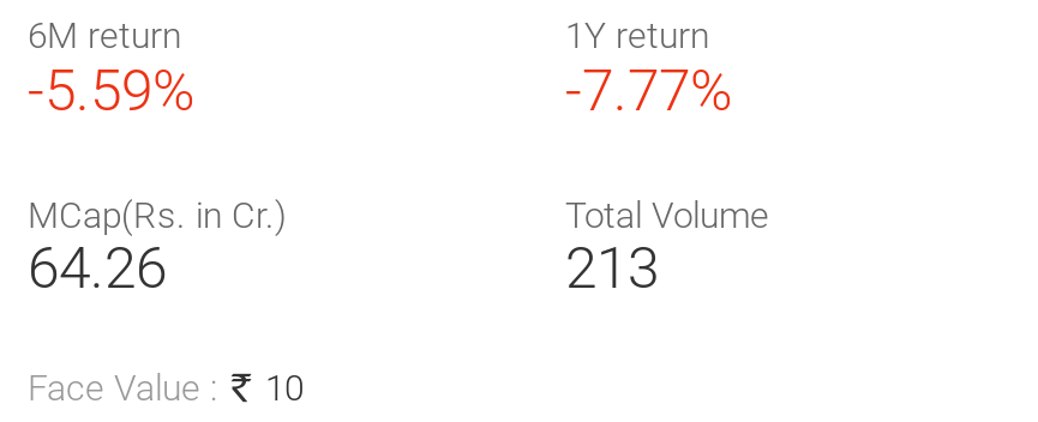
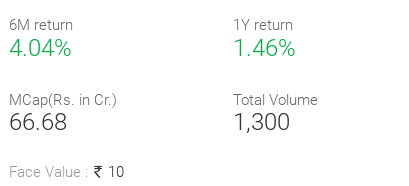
- -5.59%
+ 4.04%

- -7.77%
+ 1.46%

- 64.26
+ 66.68

- 213
+ 1,300
